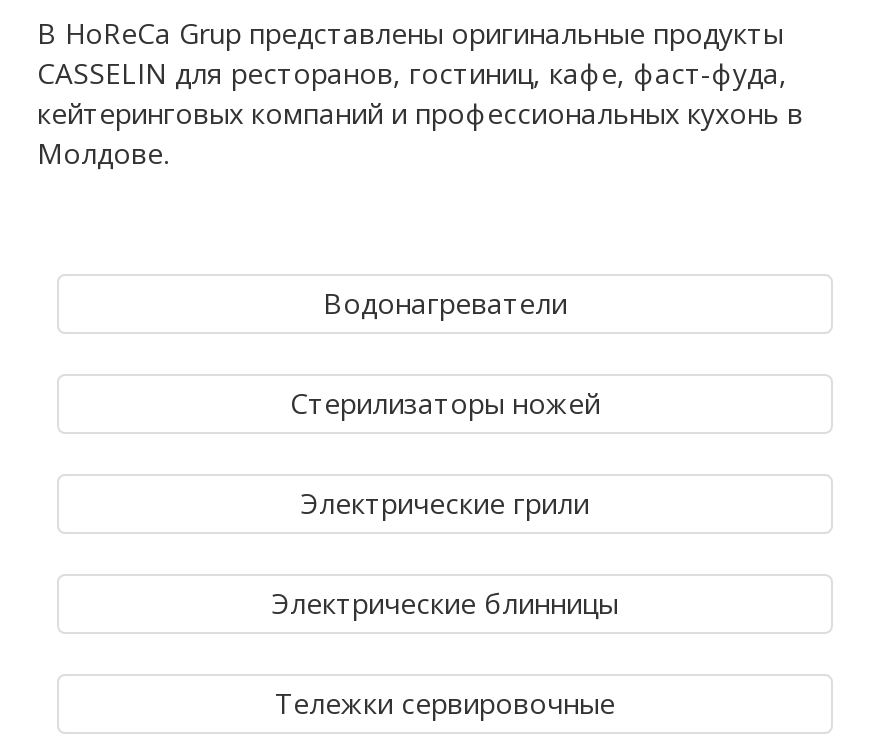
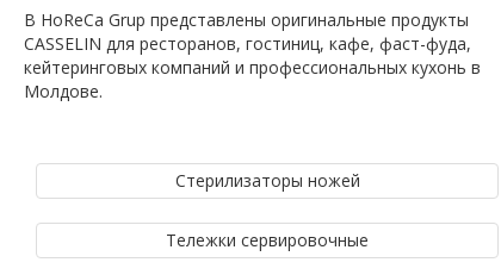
- Водонагреватели

- Электрические грили
- Электрические блинницы
